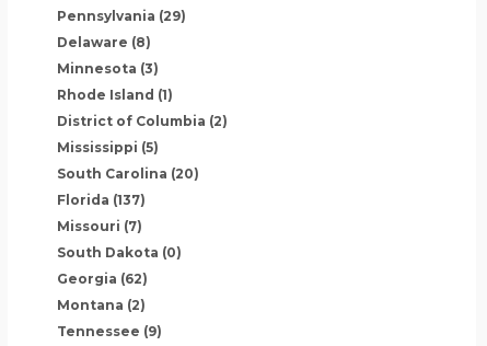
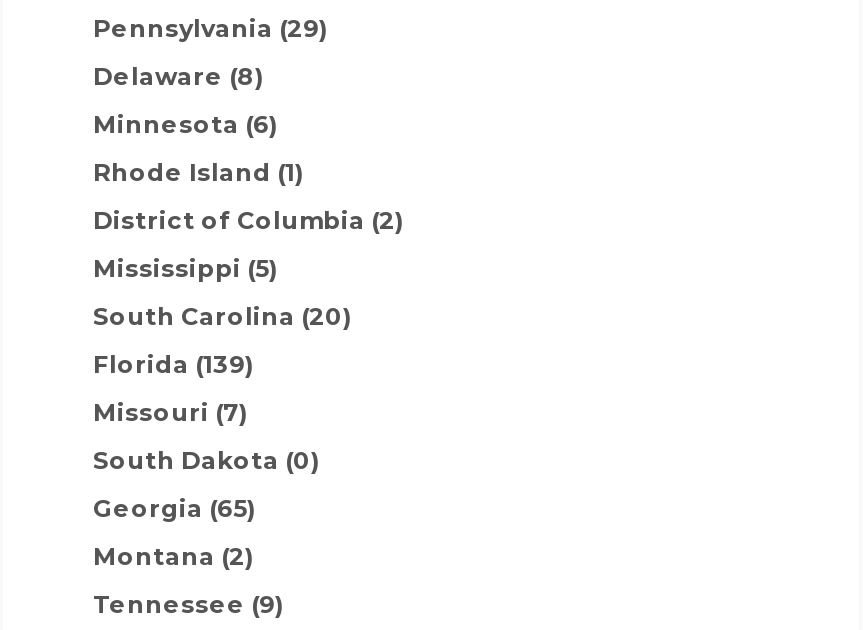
- Minnesota (3)
+ Minnesota (6)

- Florida (137)
+ Florida (139)

- Georgia (62)
+ Georgia (65)
